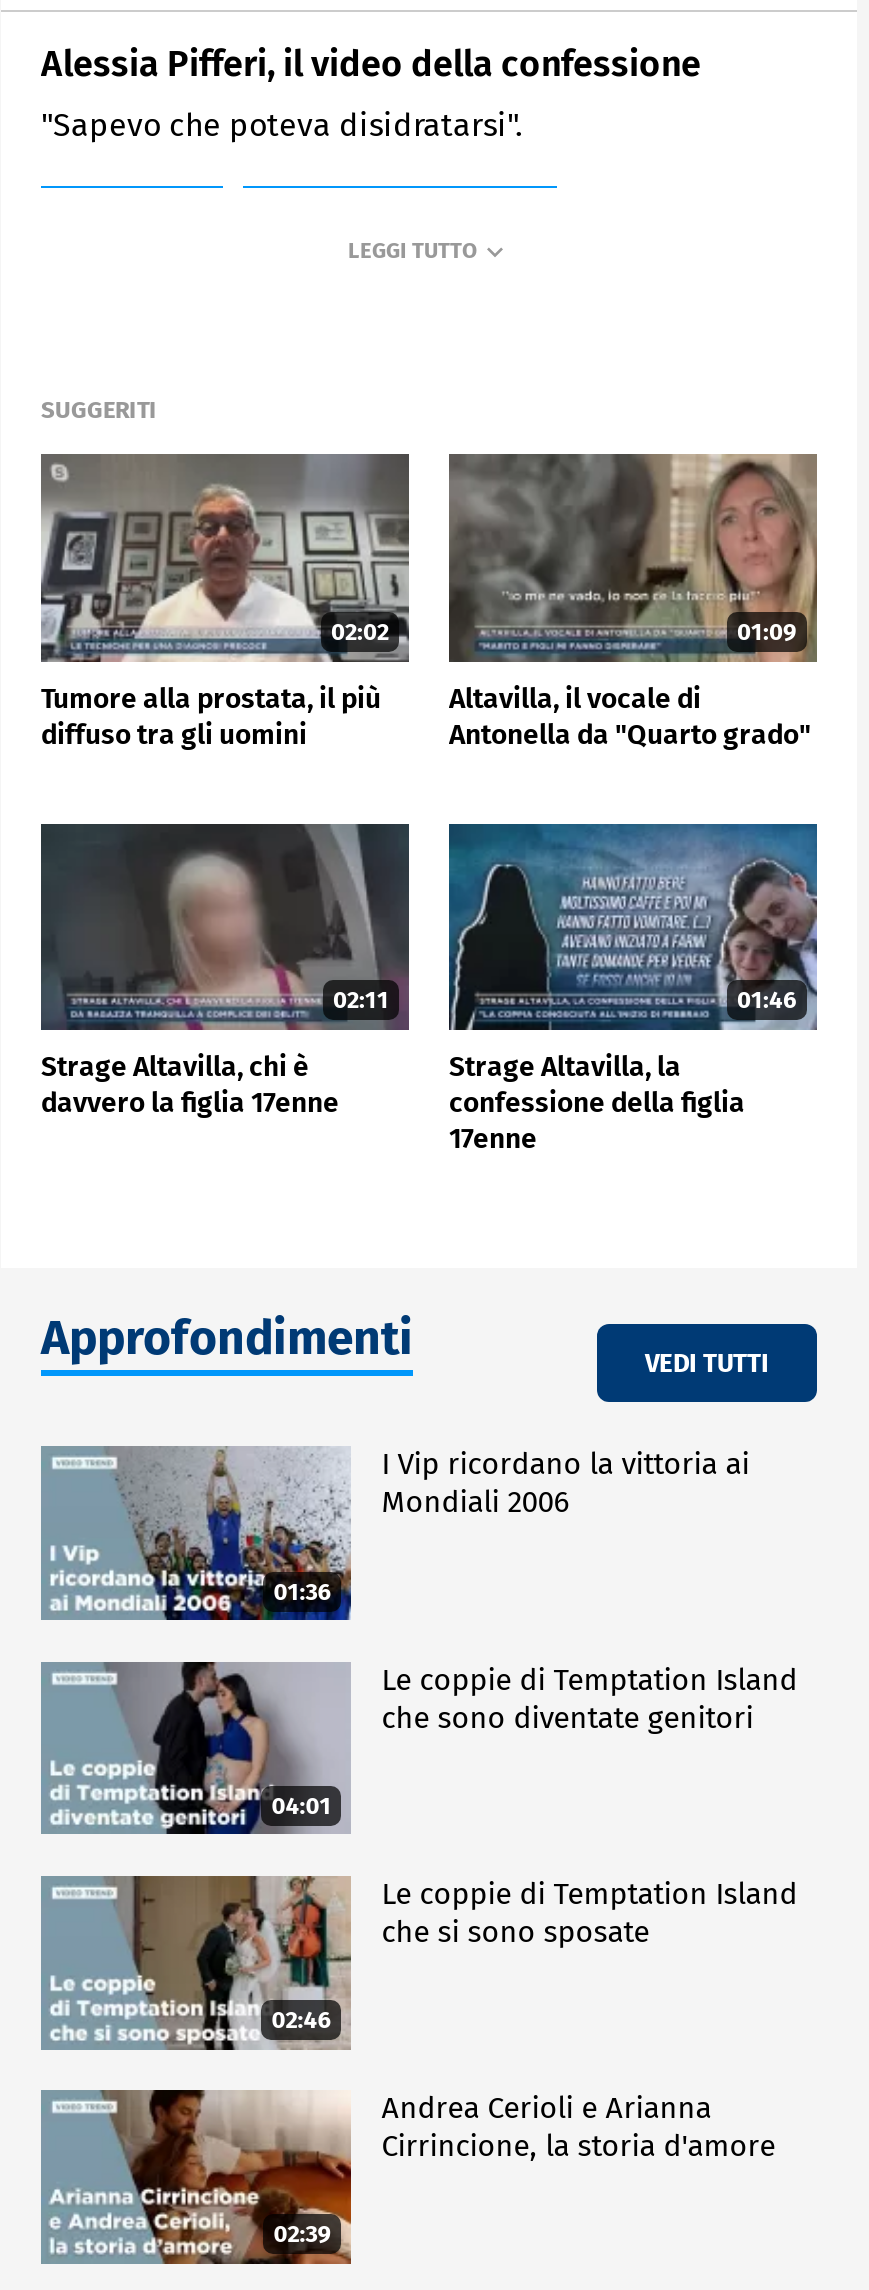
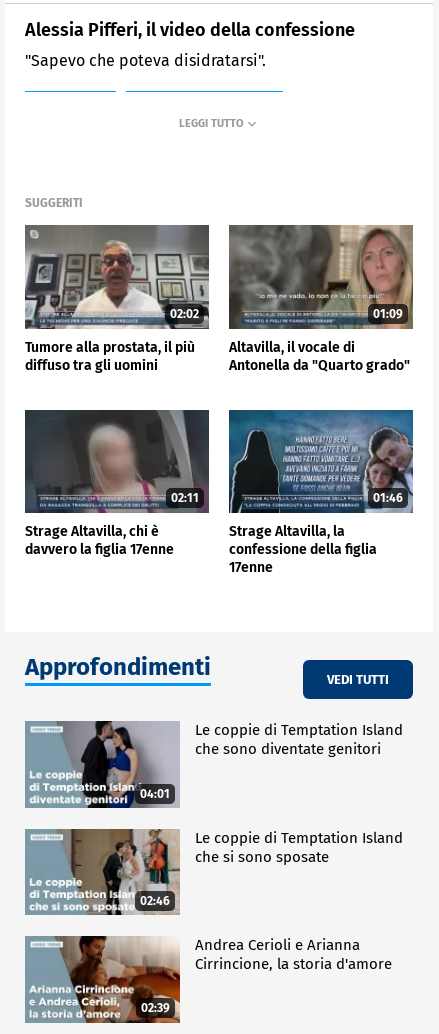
- [image]
- 01:36

- I Vip ricordano la vittoria ai
- Mondiali 2006
